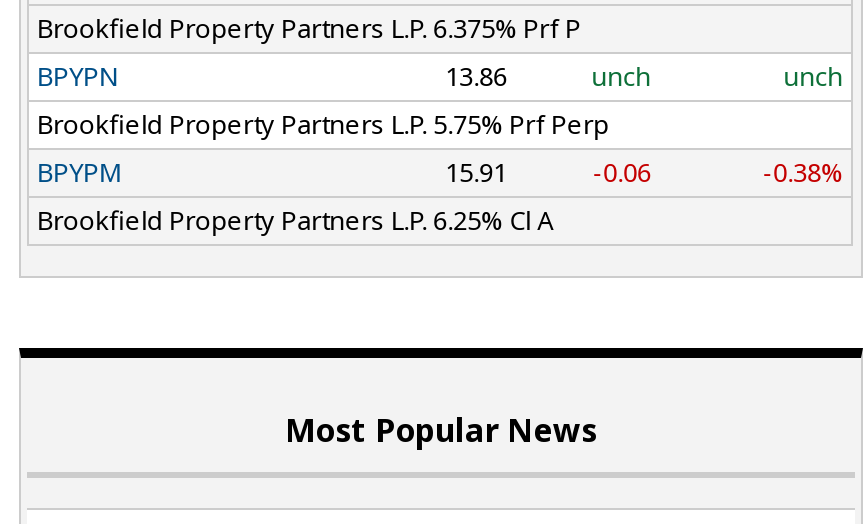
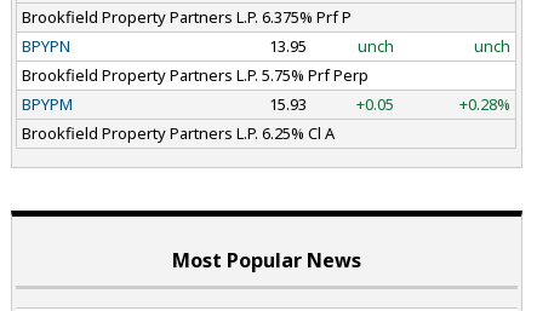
- 13.86
+ 13.95

- 15.91
+ 15.93

- -0.06
+ +0.05

- -0.38%
+ +0.28%
